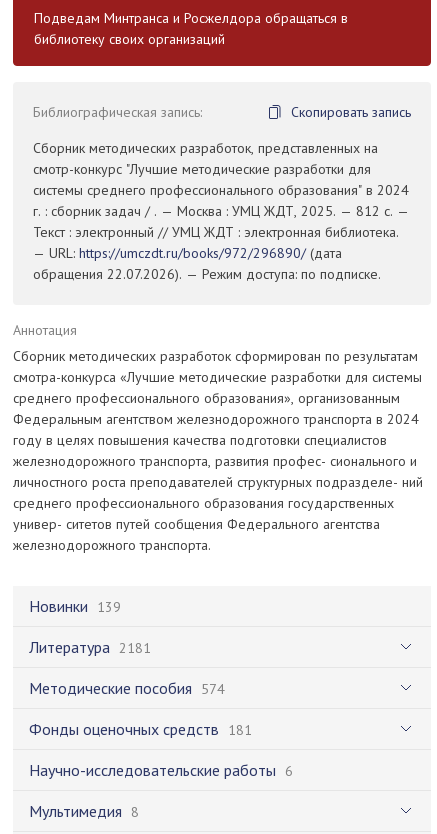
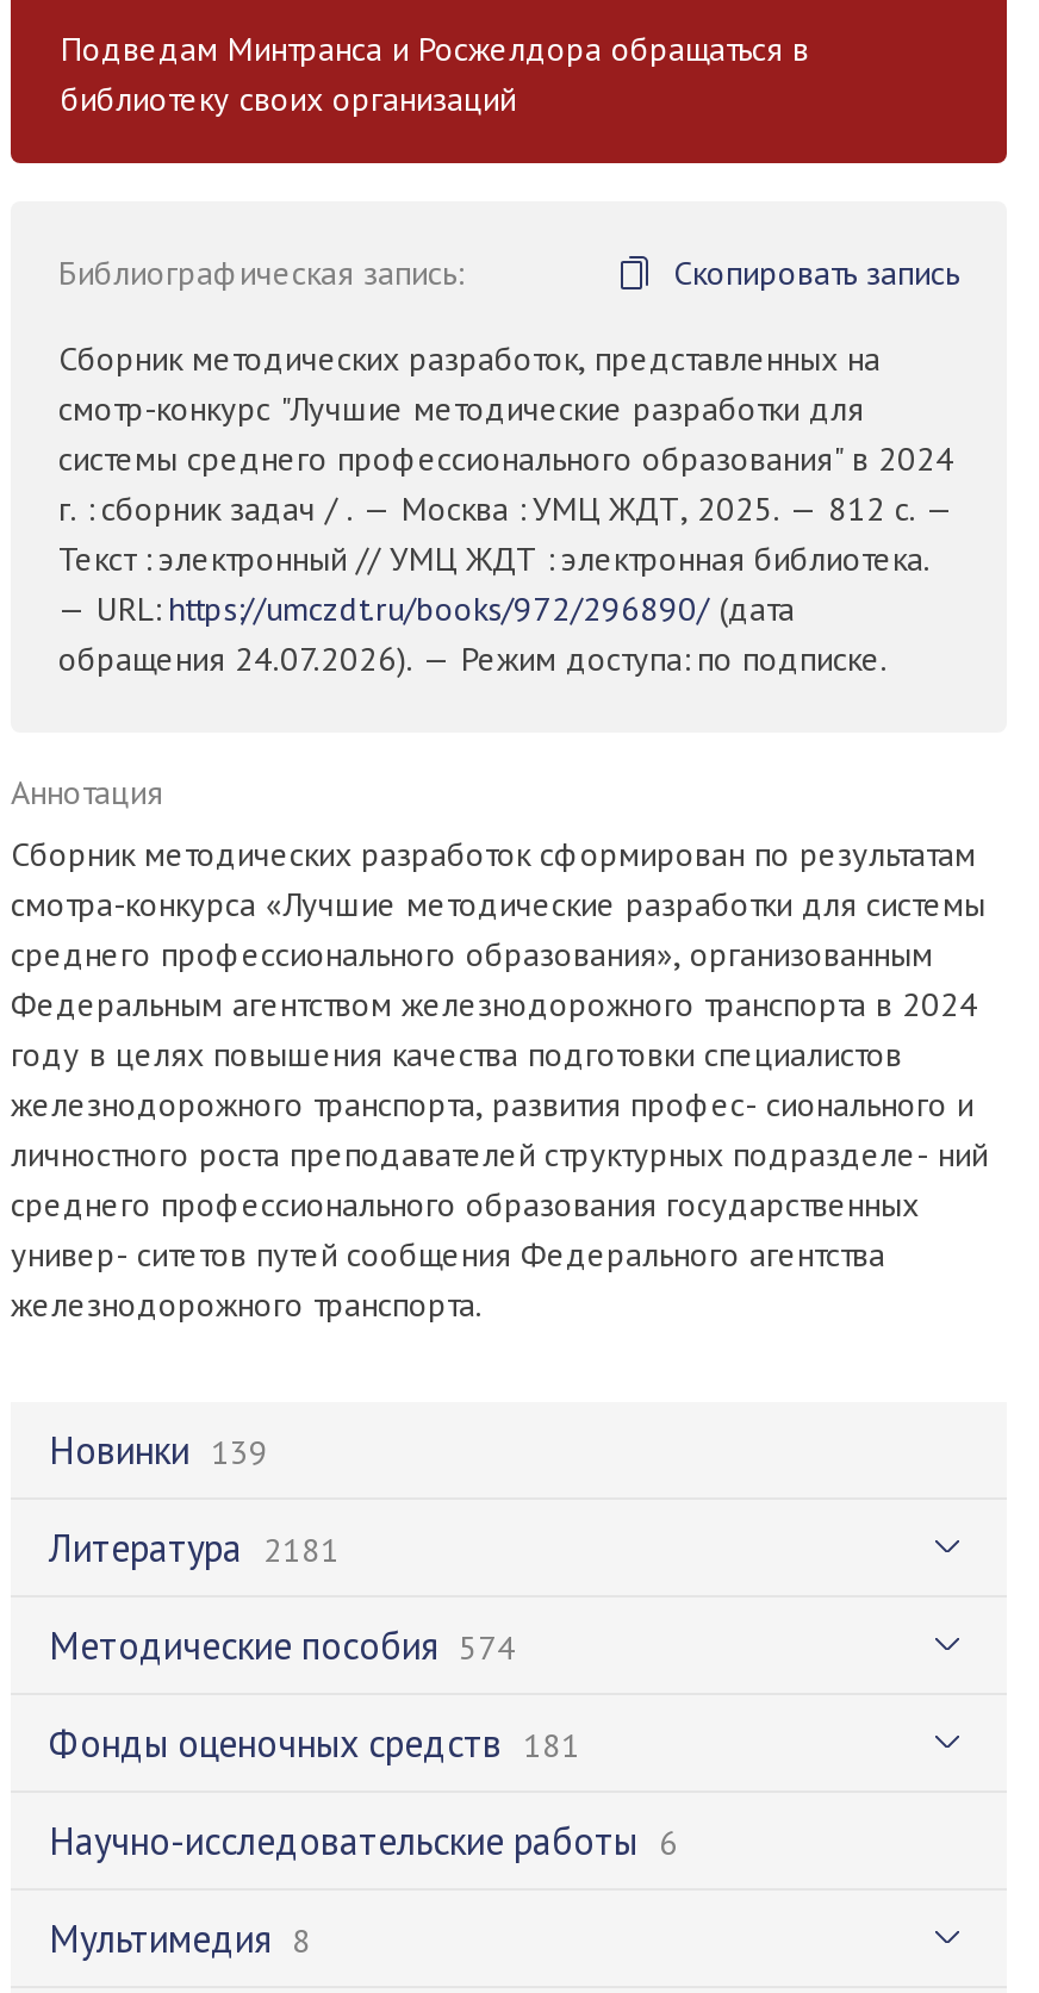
- обращения 22.07.2026). — Режим доступа: по подписке.
+ обращения 24.07.2026). — Режим доступа: по подписке.
